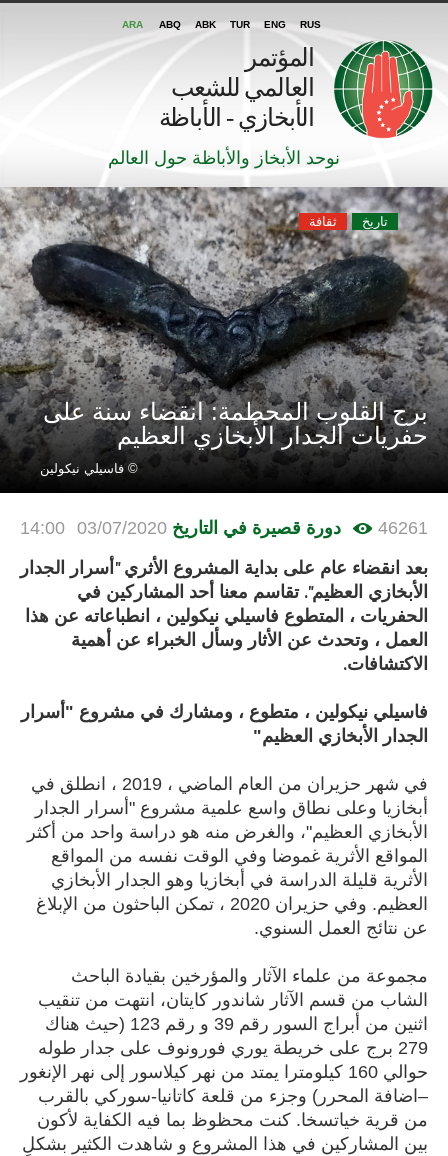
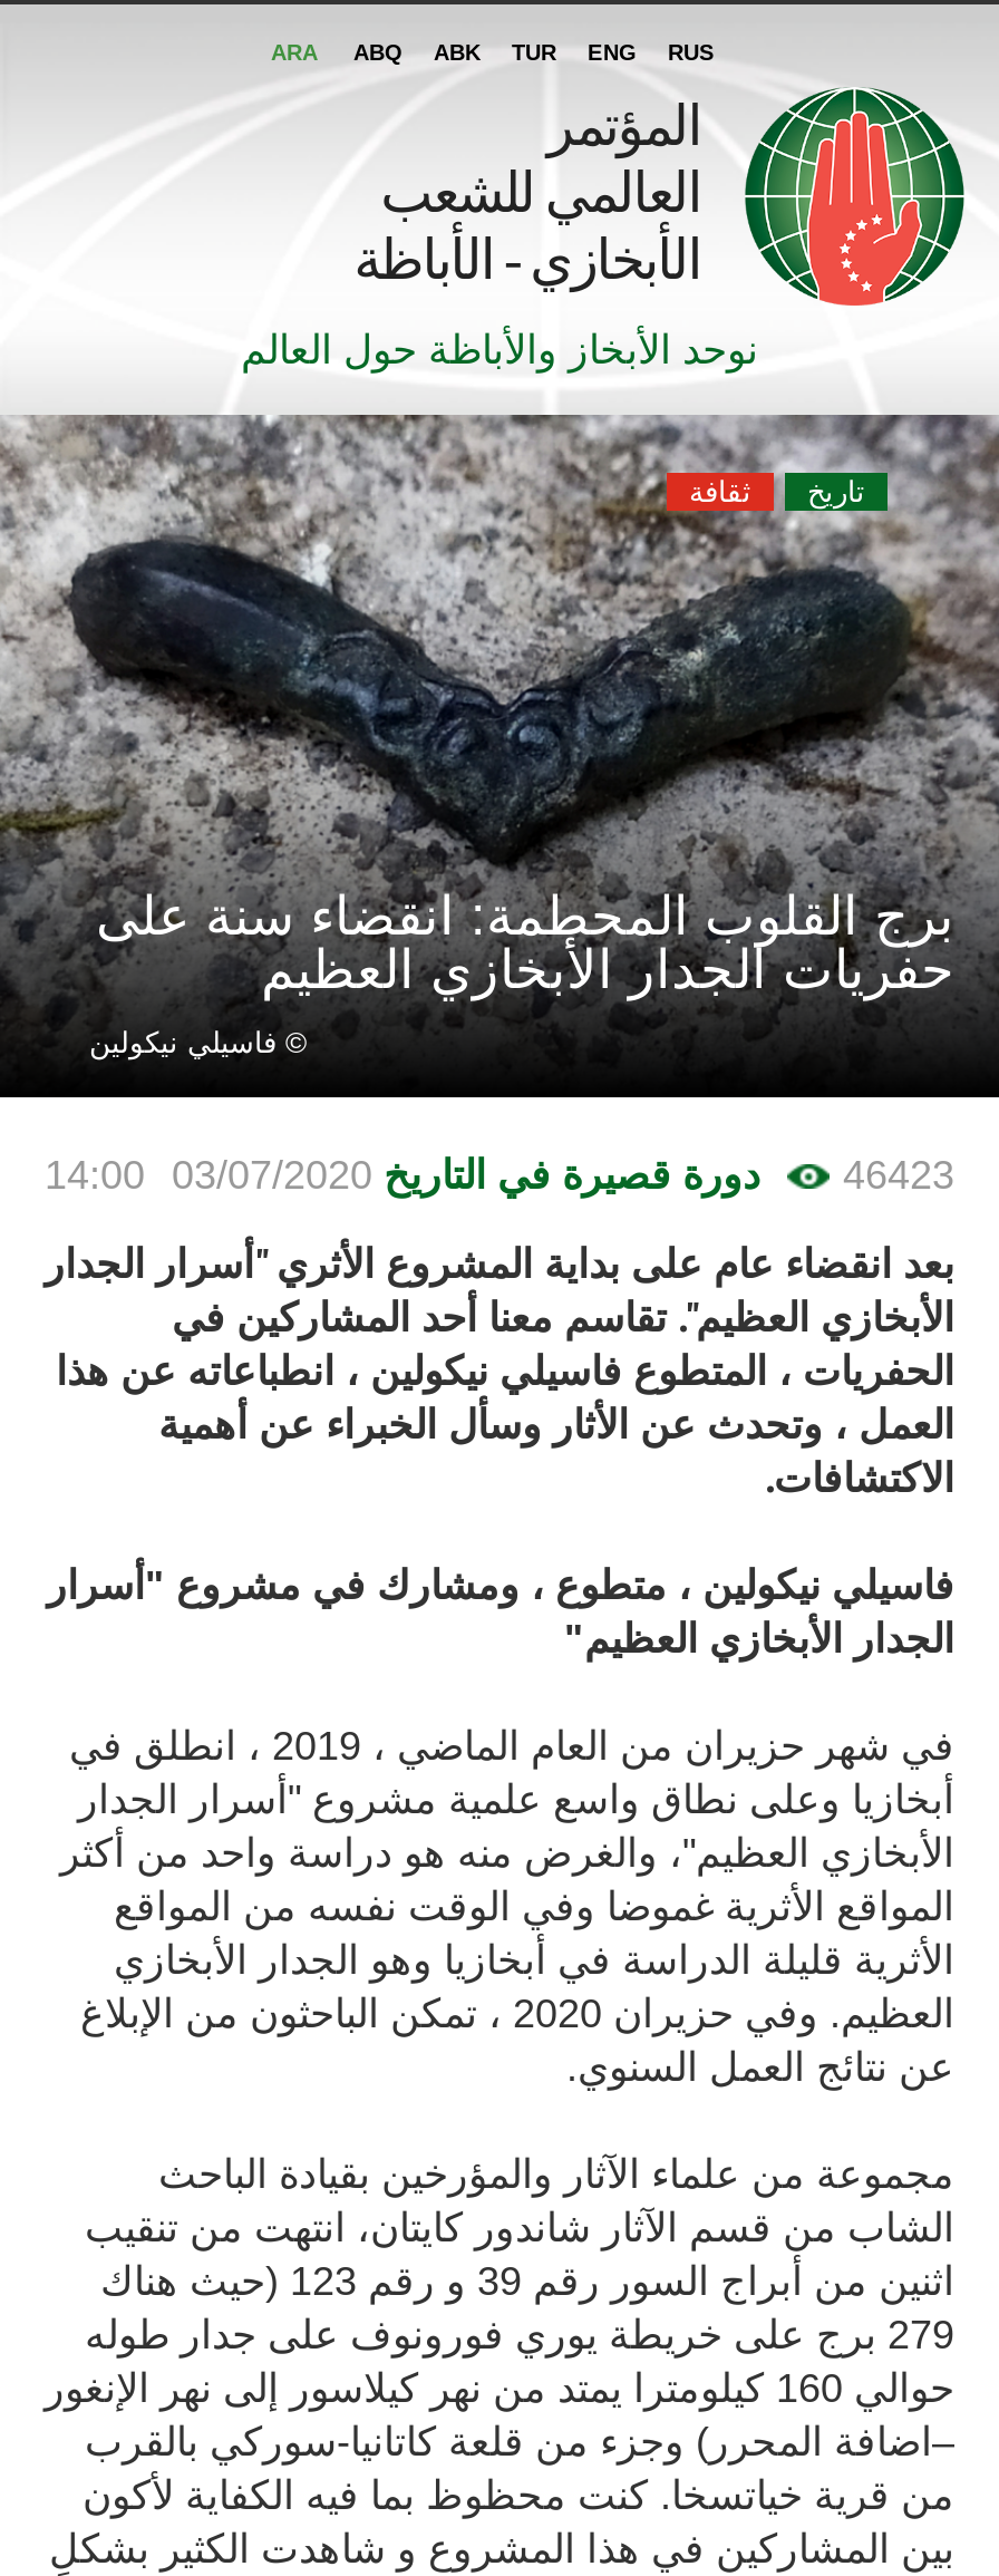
- 46261 دورة قصيرة في التاريخ 03/07/2020 14:00
+ 46423 دورة قصيرة في التاريخ 03/07/2020 14:00
